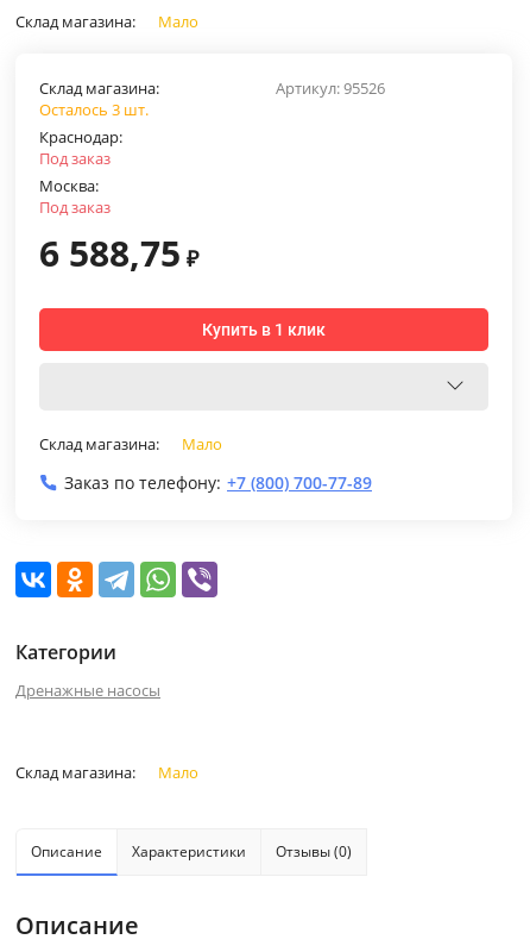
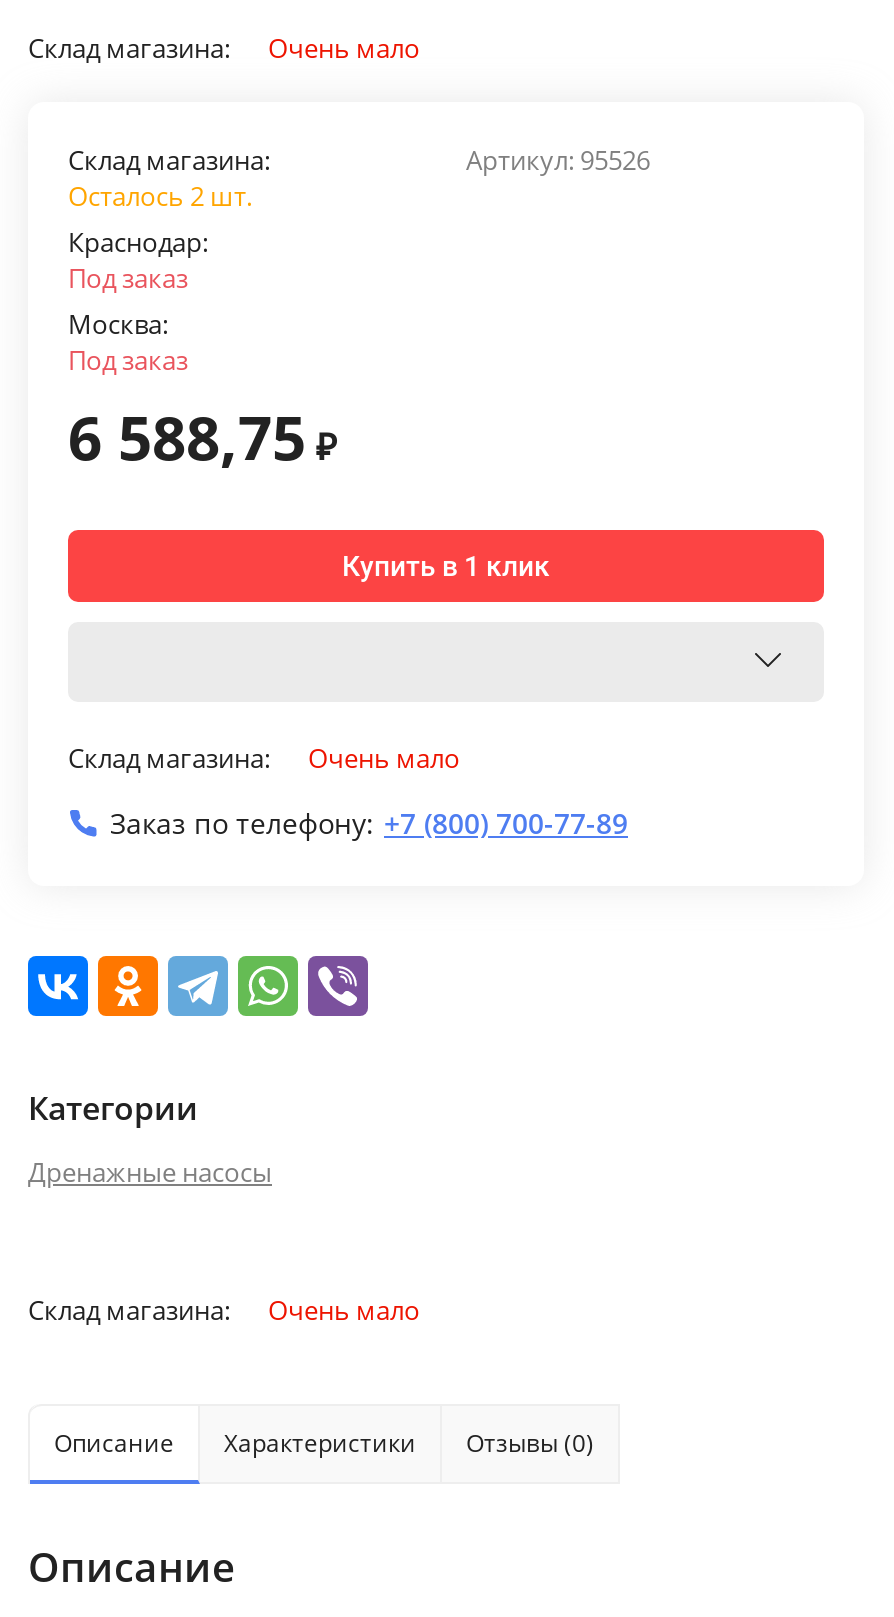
- Мало
+ Очень мало

- Осталось 3 шт.
+ Осталось 2 шт.

- Мало
+ Очень мало

- Мало
+ Очень мало
